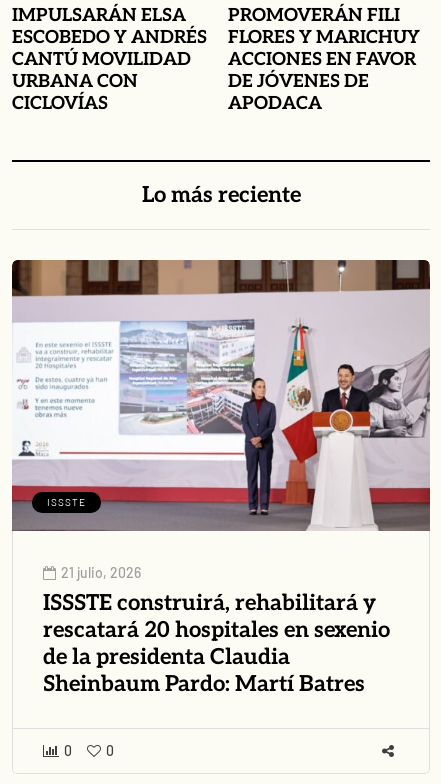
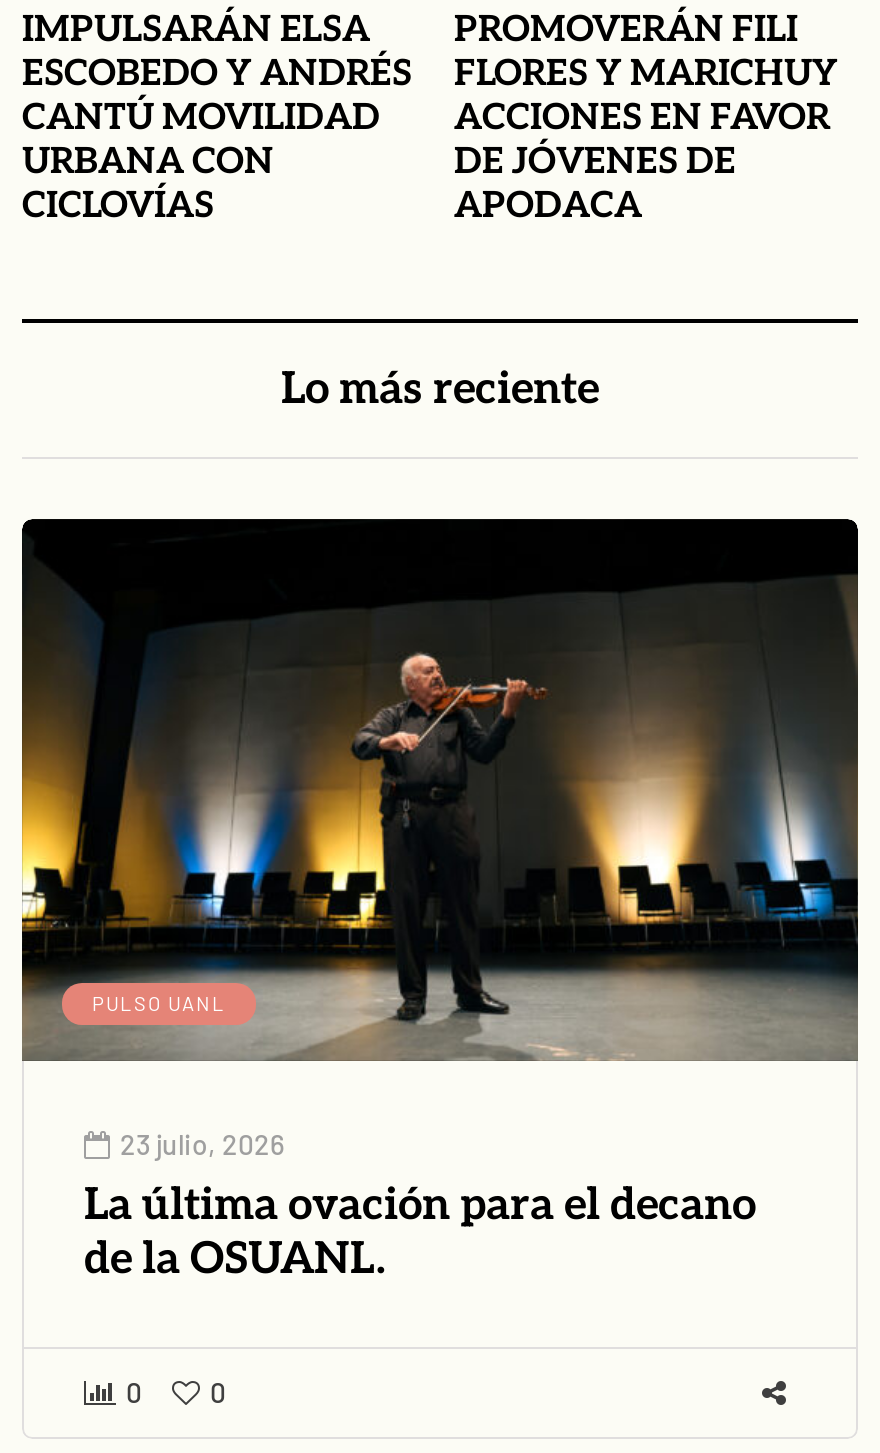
- [image]
- ISSSTE
+ [image]
+ PULSO UANL

- 21 julio, 2026
- ISSSTE construirá, rehabilitará y
- rescatará 20 hospitales en sexenio
- de la presidenta Claudia
- Sheinbaum Pardo: Martí Batres
+ 23 julio, 2026
+ La última ovación para el decano
+ de la OSUANL.
